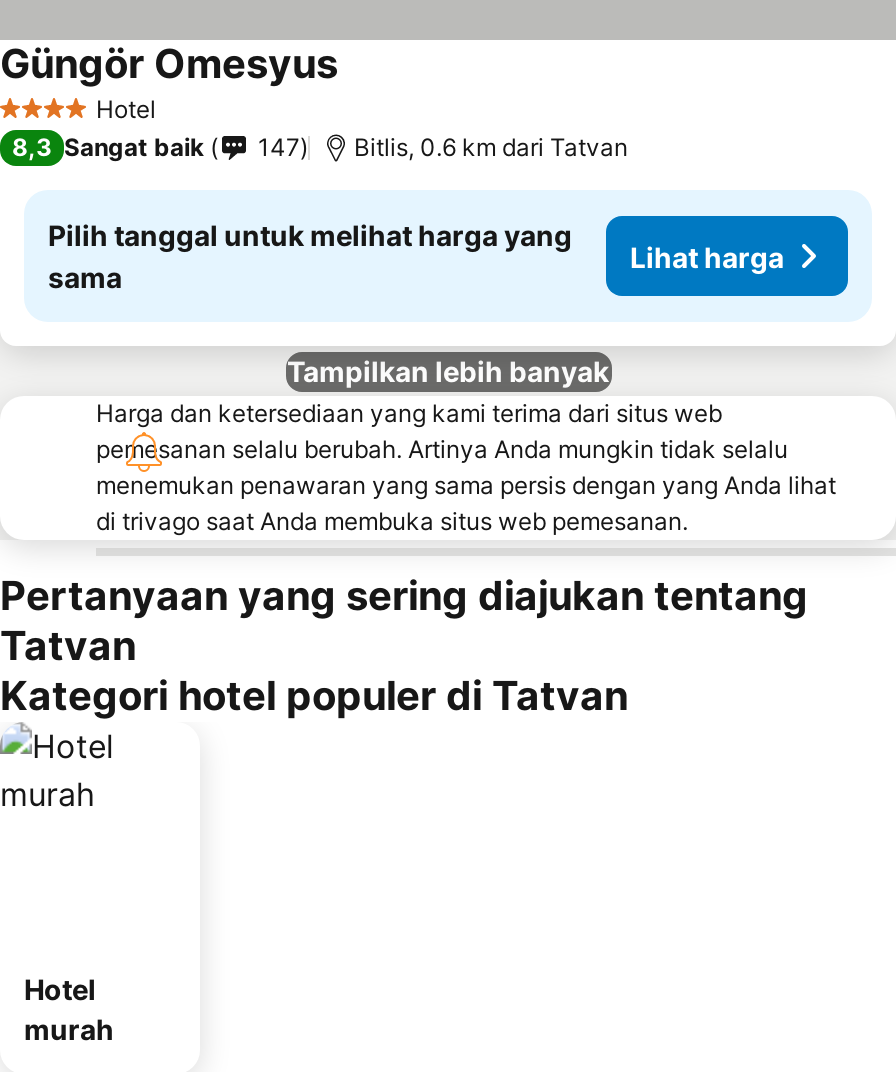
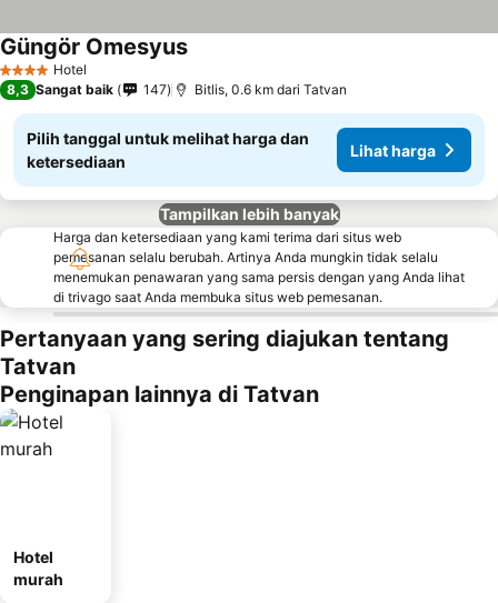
- Pilih tanggal untuk melihat harga yang
- sama
+ Pilih tanggal untuk melihat harga dan
+ ketersediaan

- Kategori hotel populer di Tatvan
+ Penginapan lainnya di Tatvan
